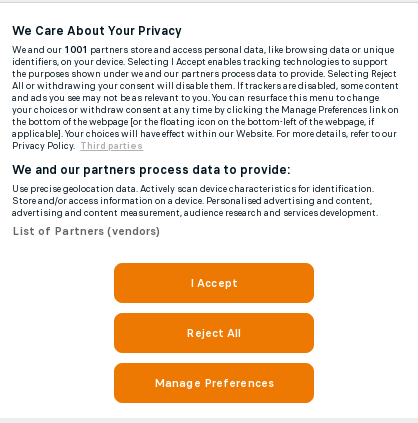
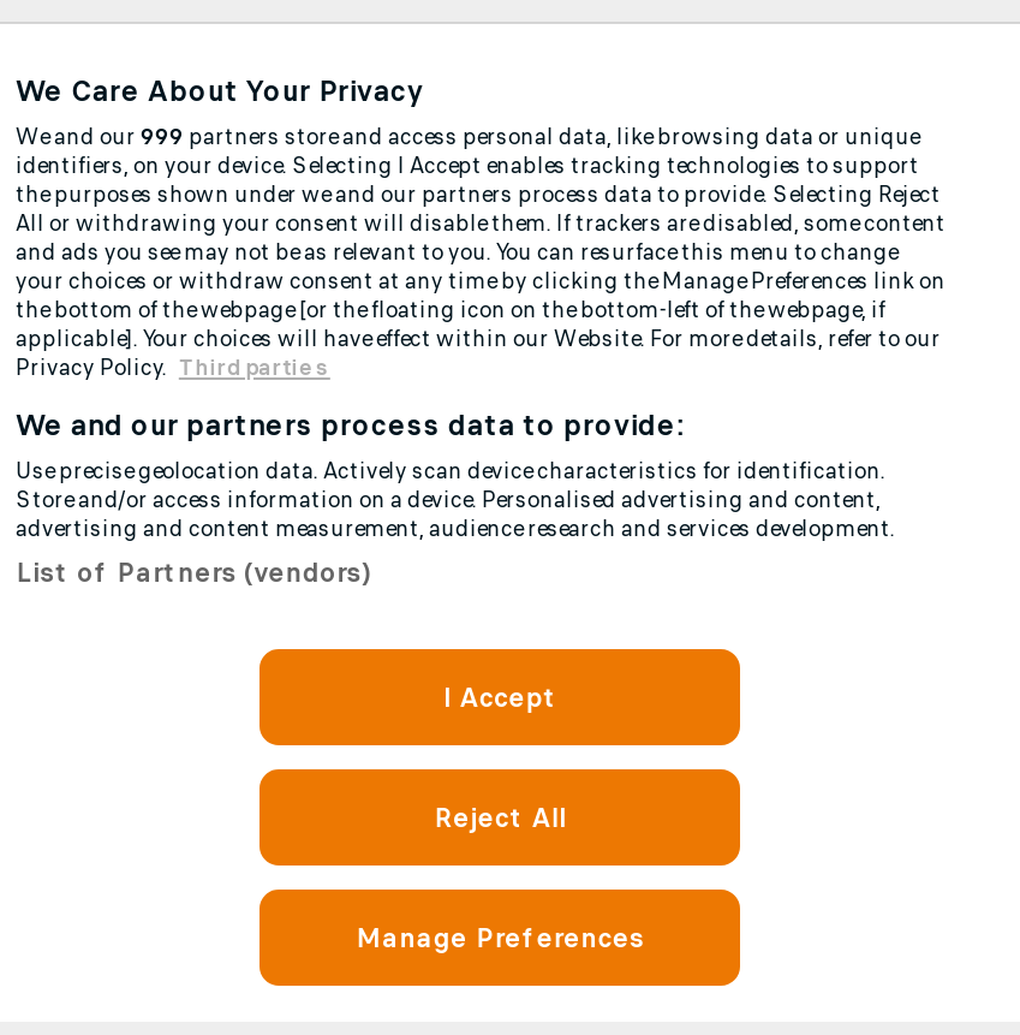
- We and our 1001 partners store and access personal data, like browsing data or unique
+ We and our 999 partners store and access personal data, like browsing data or unique
